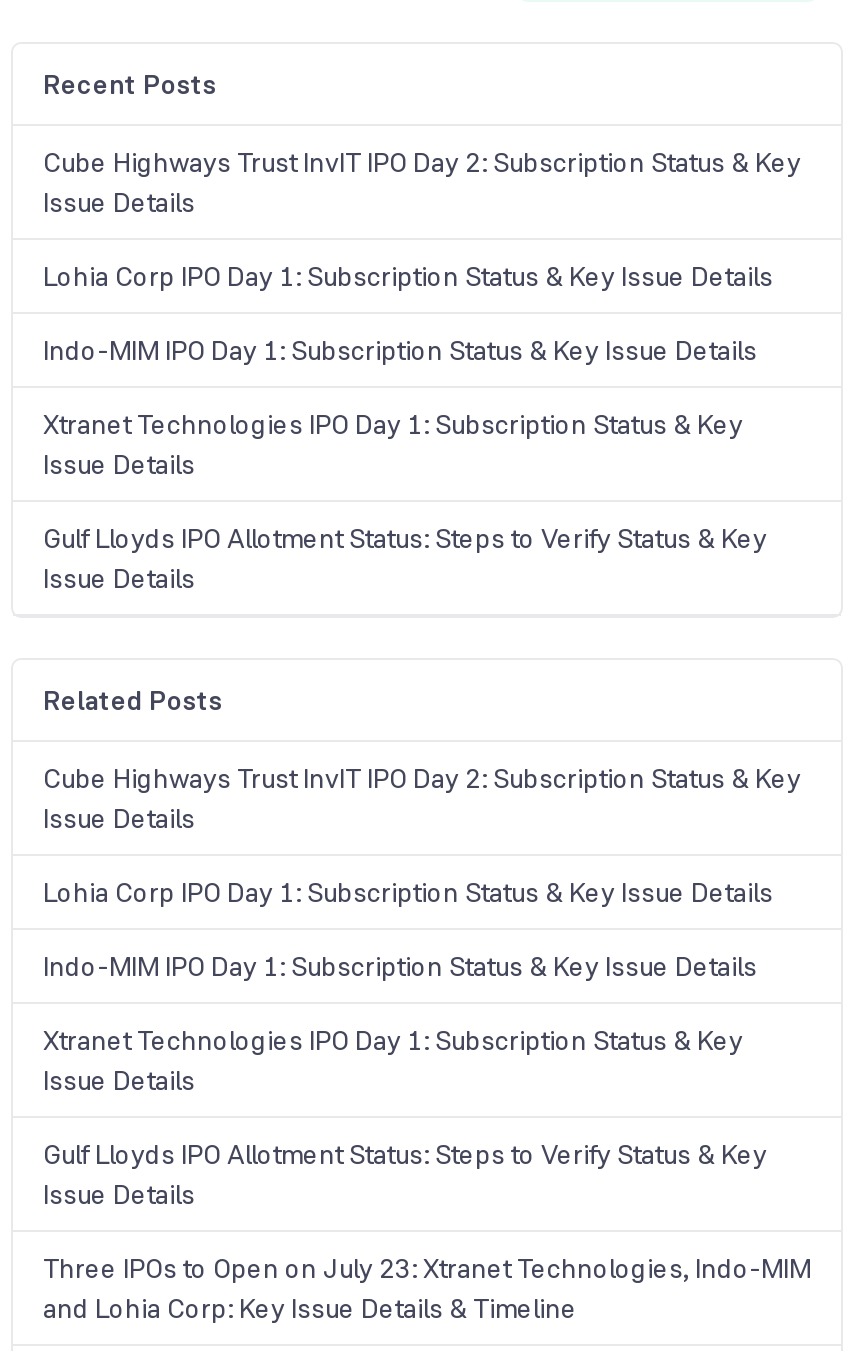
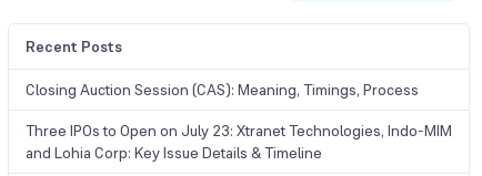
- Cube Highways Trust InvIT IPO Day 2: Subscription Status & Key
- Issue Details
- Lohia Corp IPO Day 1: Subscription Status & Key Issue Details
- Indo-MIM IPO Day 1: Subscription Status & Key Issue Details
- Xtranet Technologies IPO Day 1: Subscription Status & Key
- Issue Details
- Gulf Lloyds IPO Allotment Status: Steps to Verify Status & Key
- Issue Details
- Related Posts
- Cube Highways Trust InvIT IPO Day 2: Subscription Status & Key
- Issue Details
- Lohia Corp IPO Day 1: Subscription Status & Key Issue Details
- Indo-MIM IPO Day 1: Subscription Status & Key Issue Details
- Xtranet Technologies IPO Day 1: Subscription Status & Key
- Issue Details
- Gulf Lloyds IPO Allotment Status: Steps to Verify Status & Key
- Issue Details
+ Closing Auction Session (CAS): Meaning, Timings, Process
